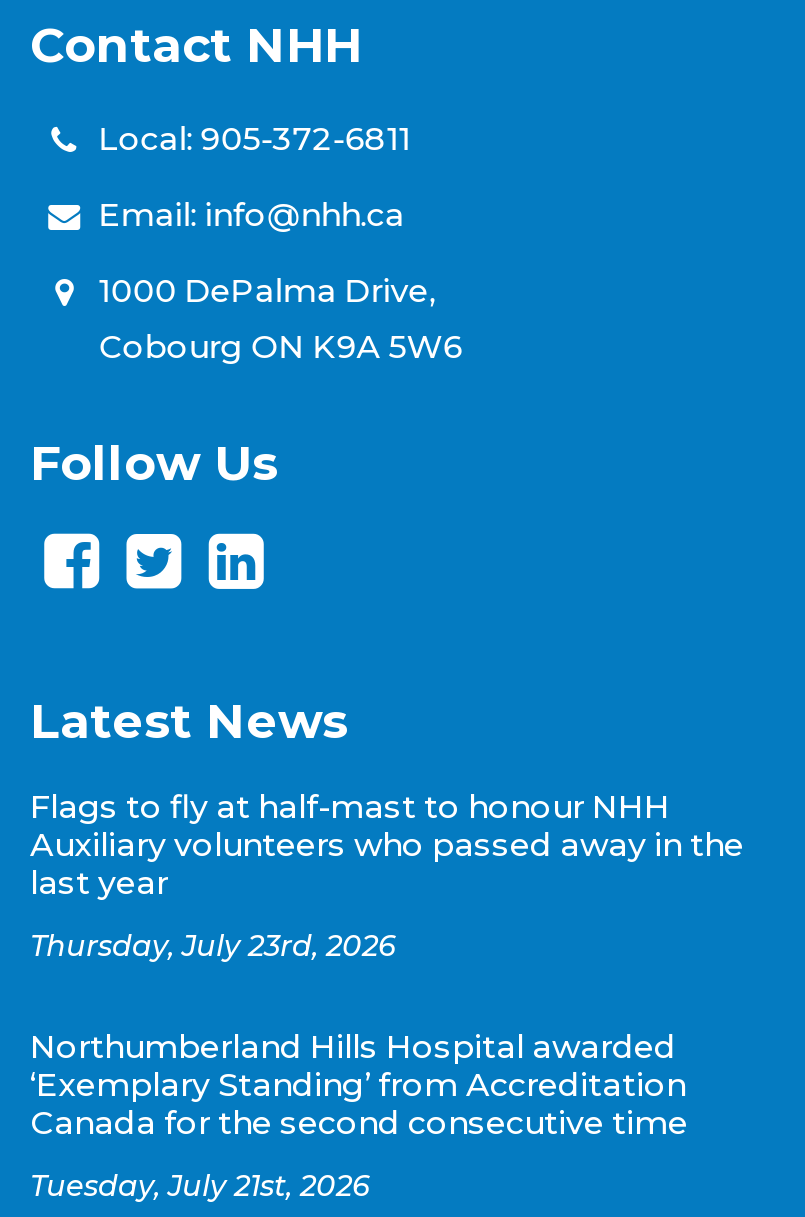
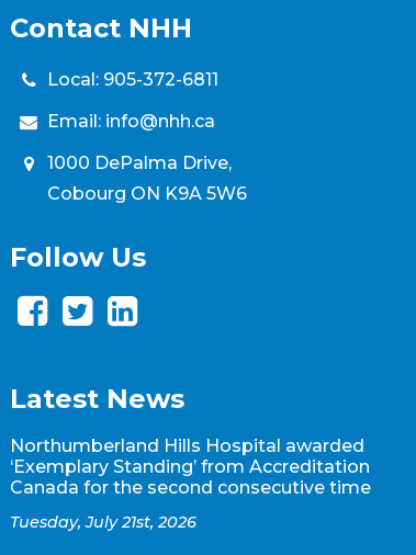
- Flags to fly at half-mast to honour NHH
- Auxiliary volunteers who passed away in the
- last year
- Thursday, July 23rd, 2026
